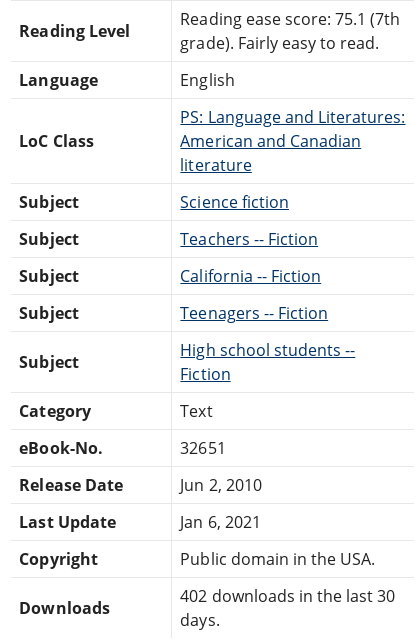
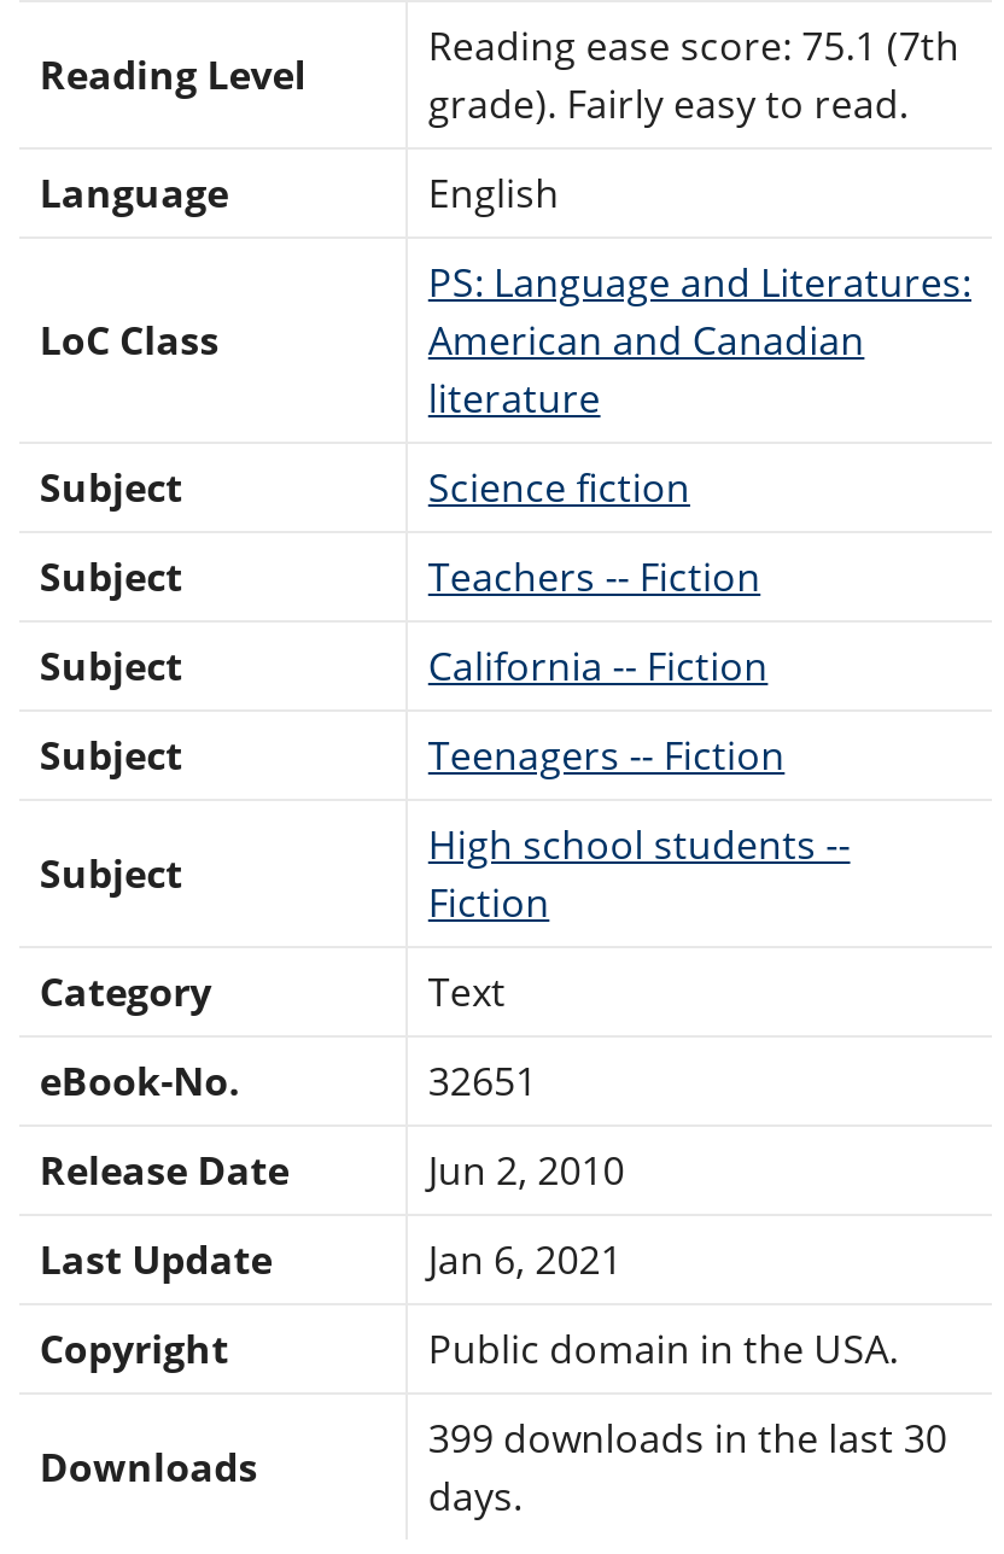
- 402 downloads in the last 30
+ 399 downloads in the last 30
